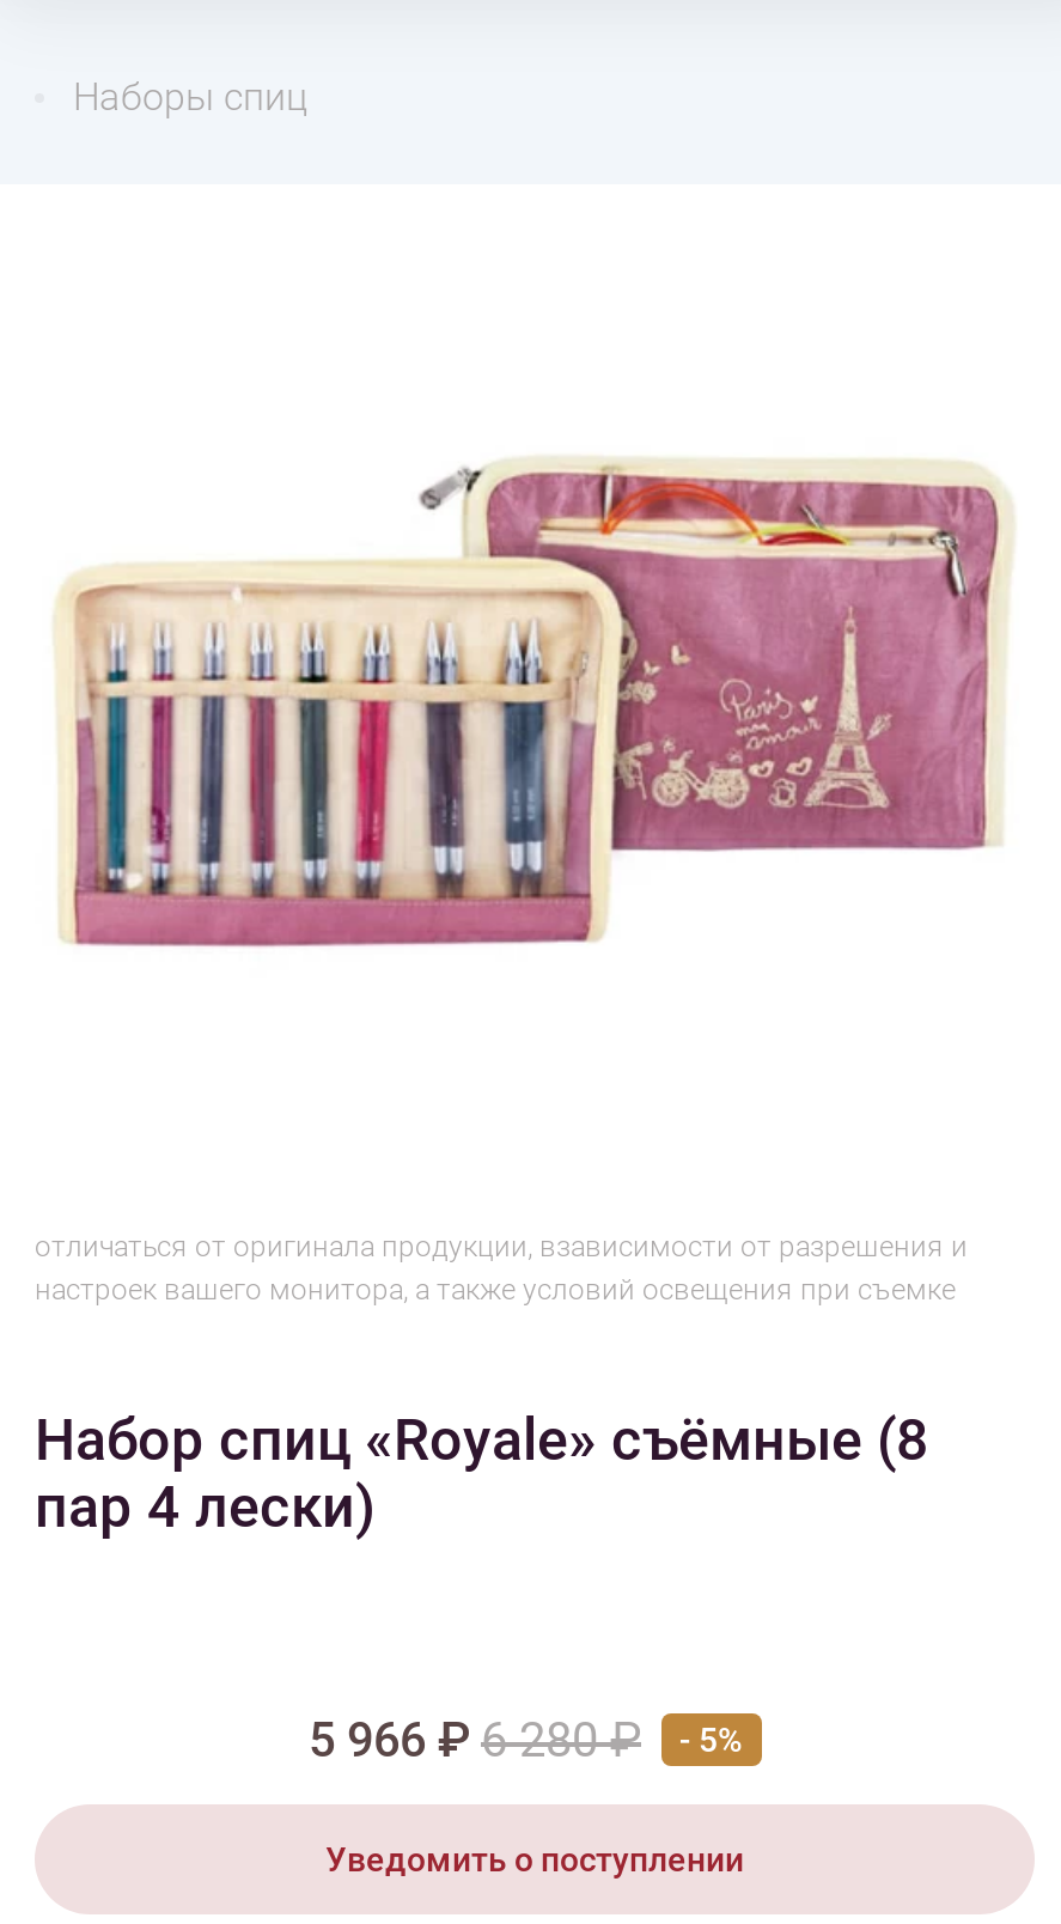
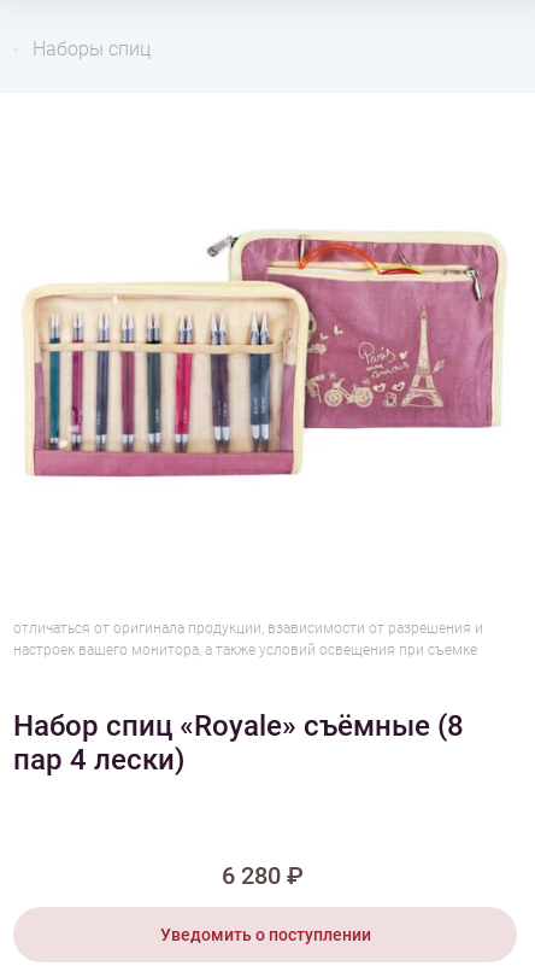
- 5 966 ₽ 6 280 ₽
- - 5%
+ 6 280 ₽
